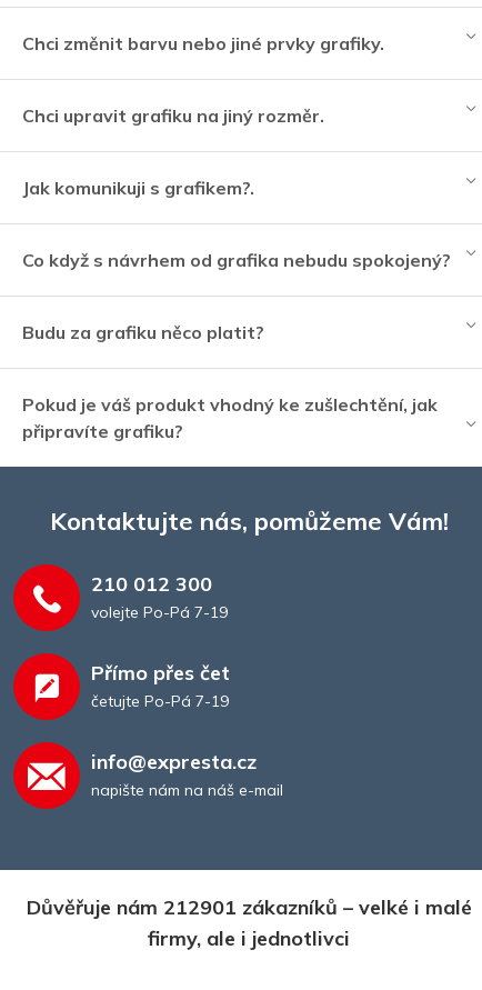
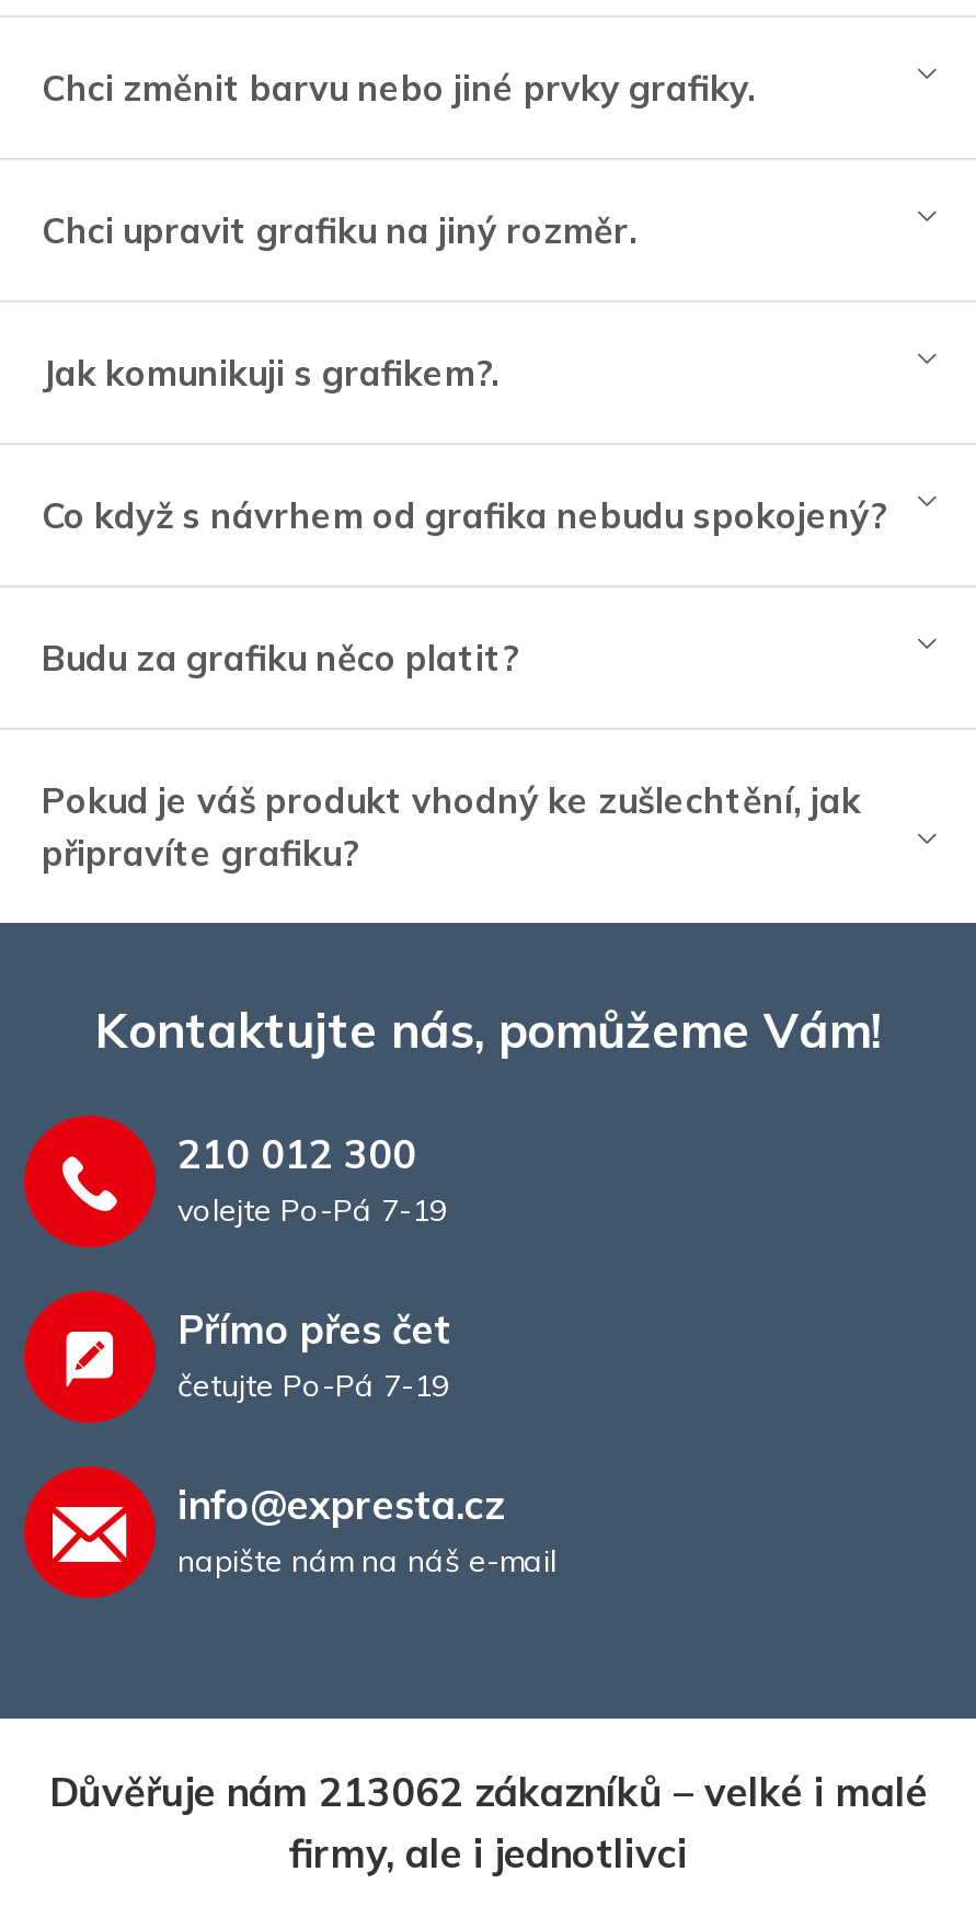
- Důvěřuje nám 212901 zákazníků – velké i malé
+ Důvěřuje nám 213062 zákazníků – velké i malé
